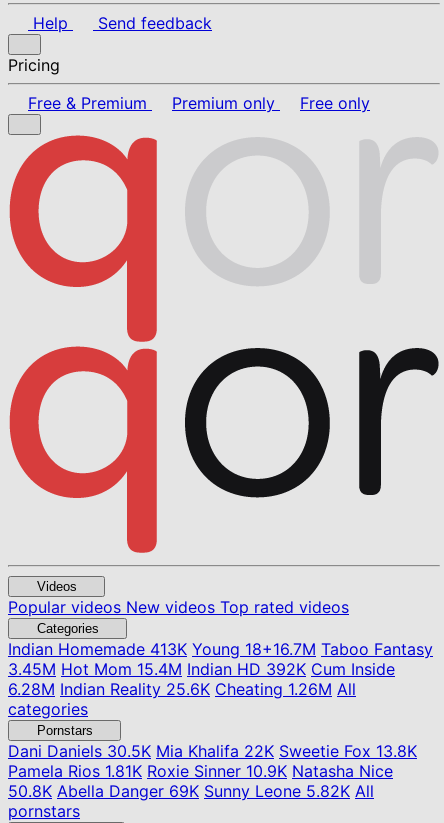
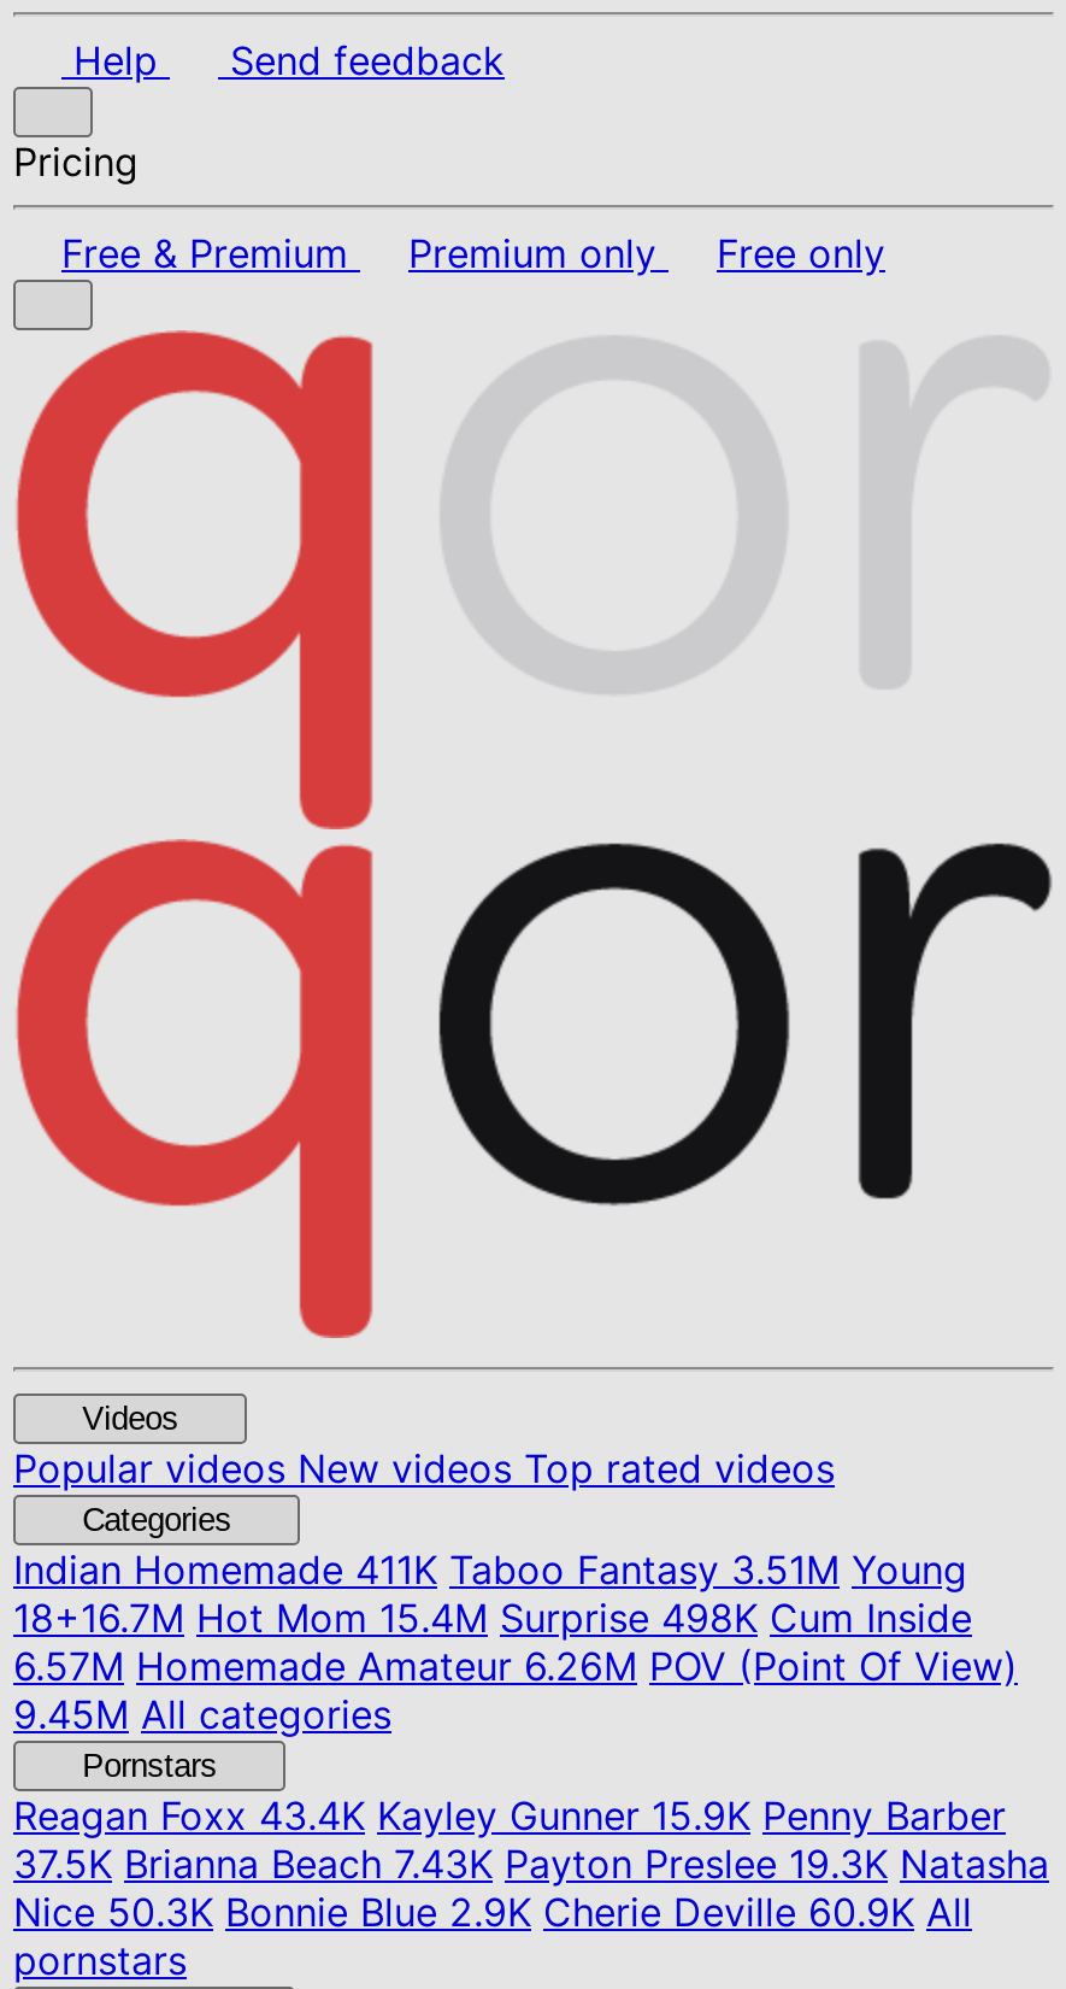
- Indian Homemade 413K Young 18+16.7M Taboo Fantasy
- 3.45M Hot Mom 15.4M Indian HD 392K Cum Inside
- 6.28M Indian Reality 25.6K Cheating 1.26M All
- categories
+ Indian Homemade 411K Taboo Fantasy 3.51M Young
+ 18+16.7M Hot Mom 15.4M Surprise 498K Cum Inside
+ 6.57M Homemade Amateur 6.26M POV (Point Of View)
+ 9.45M All categories

- Dani Daniels30.5K Mia Khalifa 22K Sweetie Fox 13.8K
- Pamela Rios 1.81K Roxie Sinner 10.9K Natasha Nice
- 50.8K Abella Danger 69K Sunny Leone 5.82K All
+ Reagan Foxx43.4K Kayley Gunner 15.9K Penny Barber
+ 37.5K Brianna Beach 7.43K Payton Preslee 19.3K Natasha
+ Nice 50.3K Bonnie Blue 2.9K Cherie Deville 60.9K All
